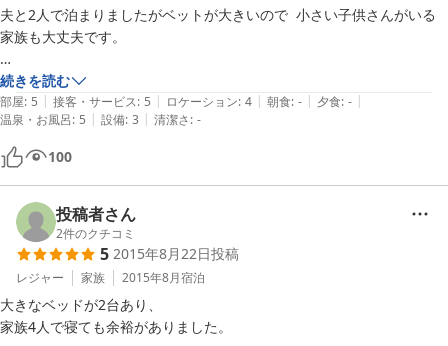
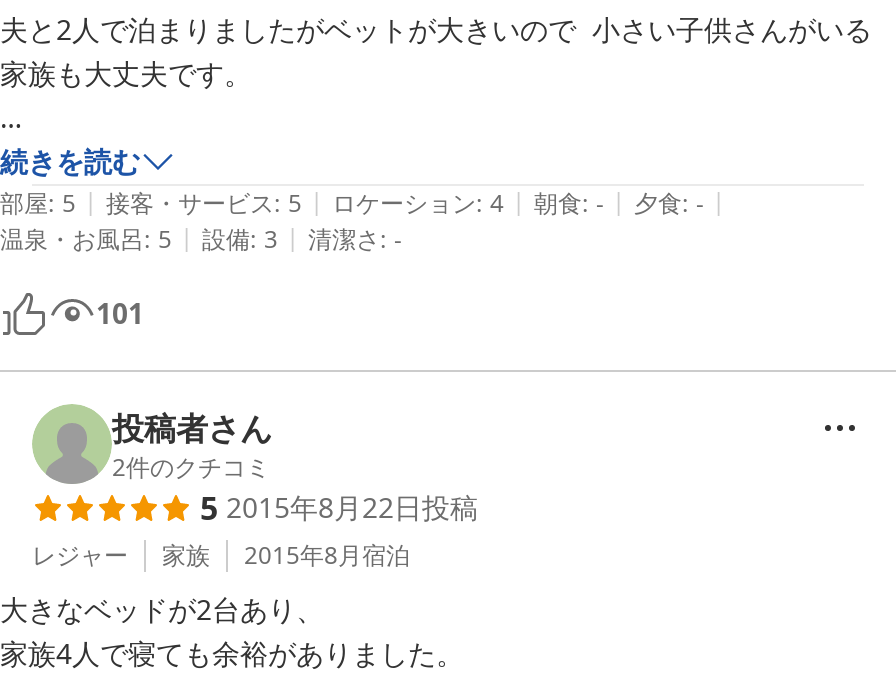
- 100
+ 101
